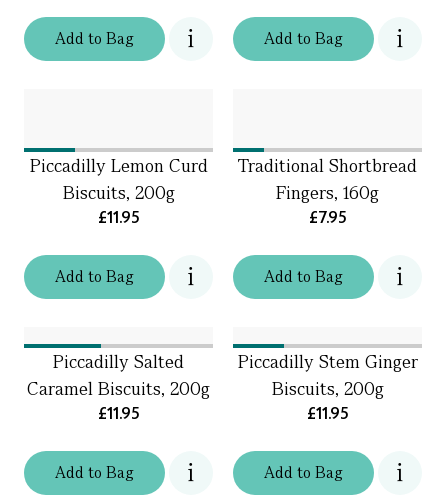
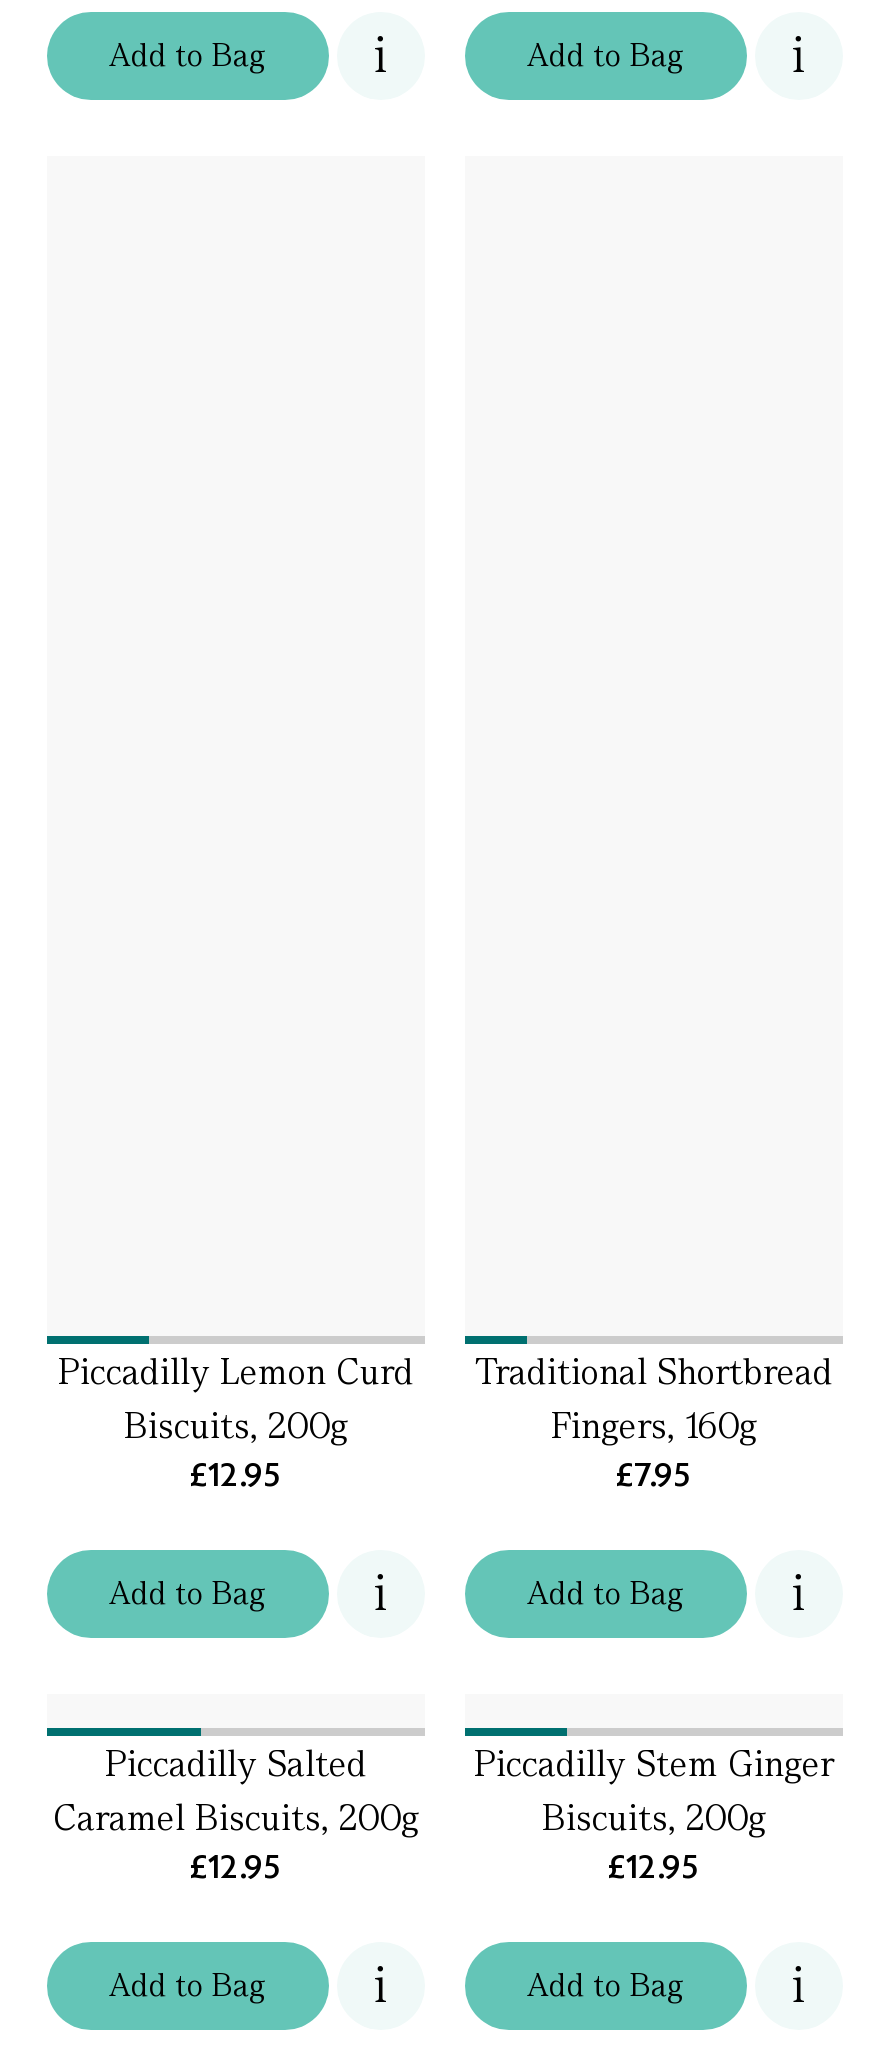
- £11.95
+ £12.95

- £11.95
+ £12.95

- £11.95
+ £12.95
